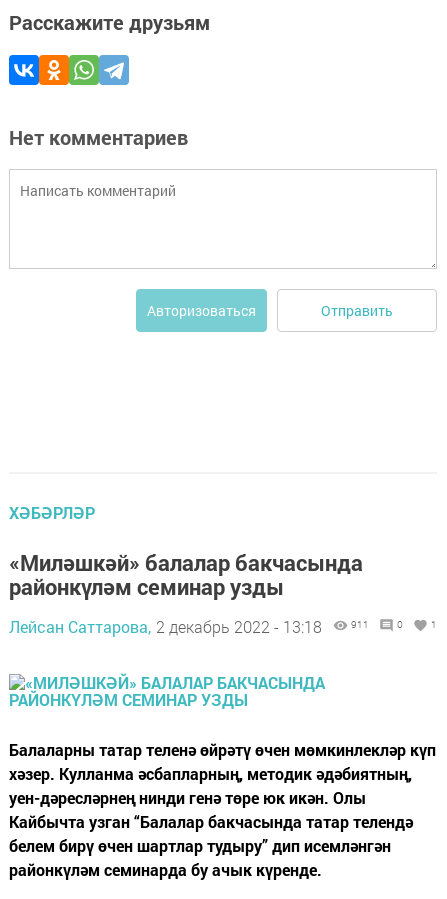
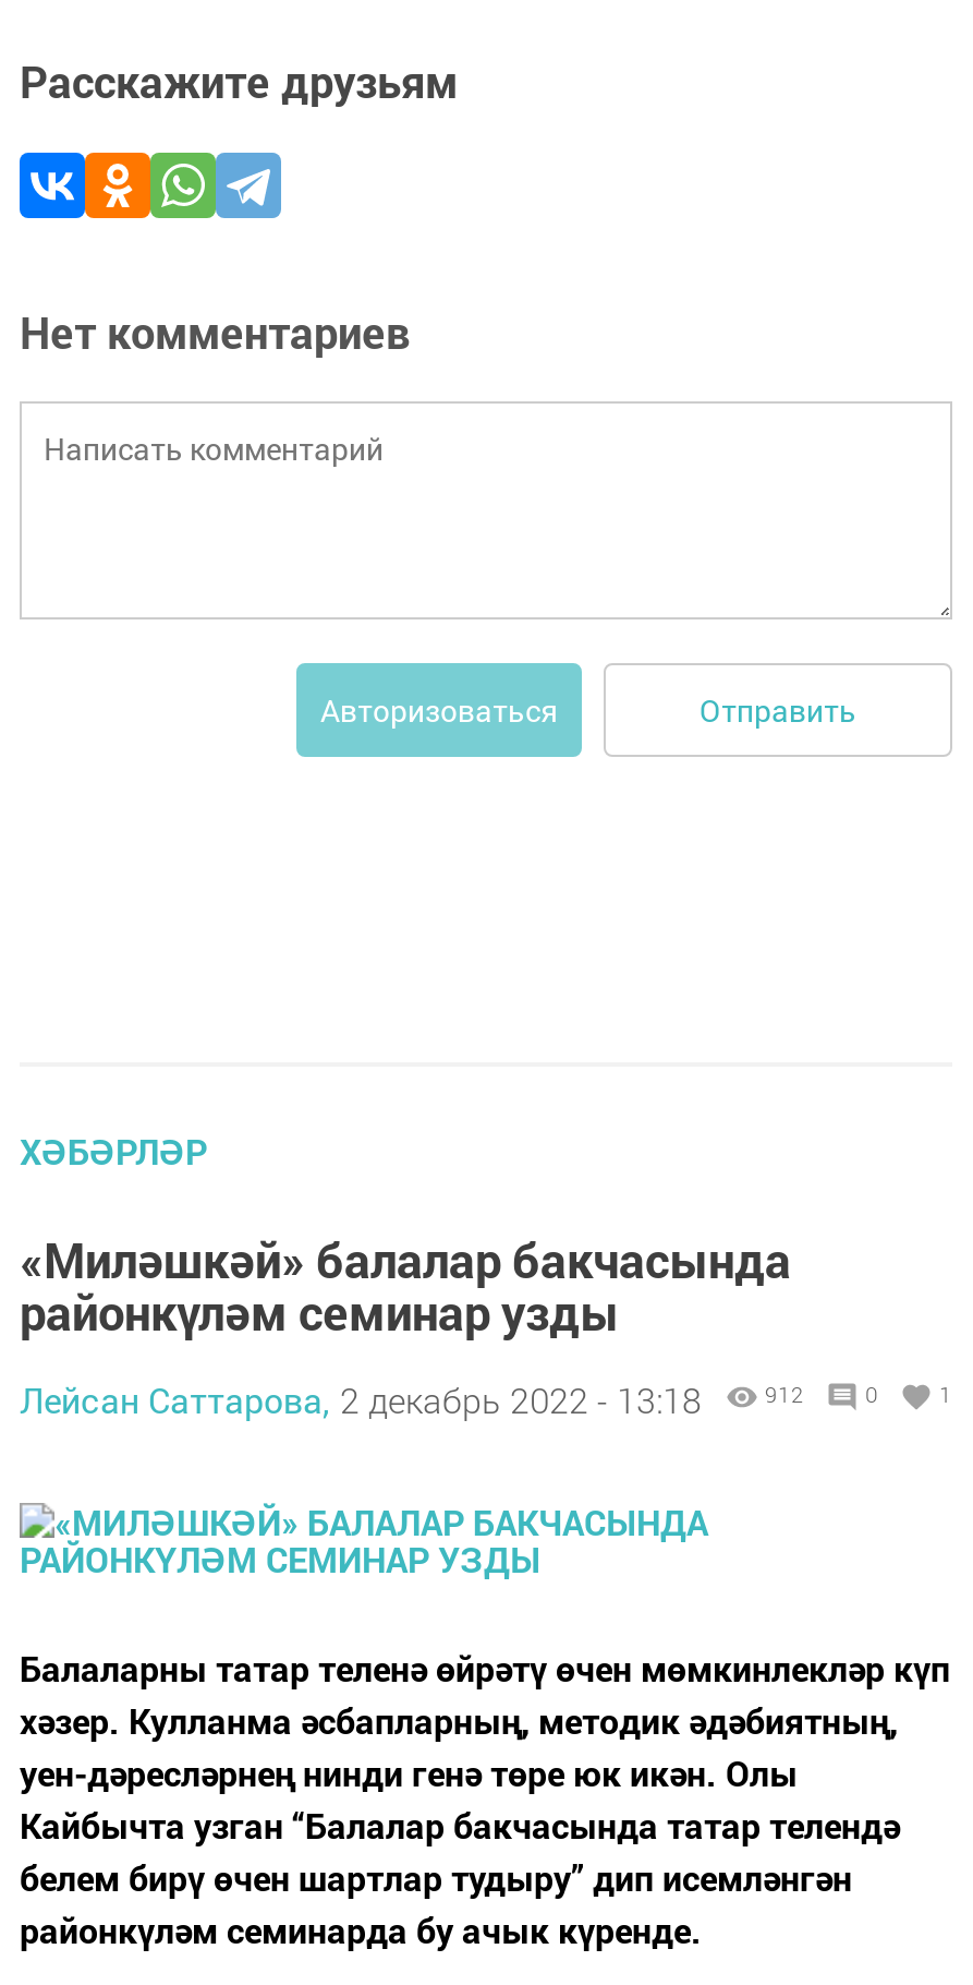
- 911
+ 912
